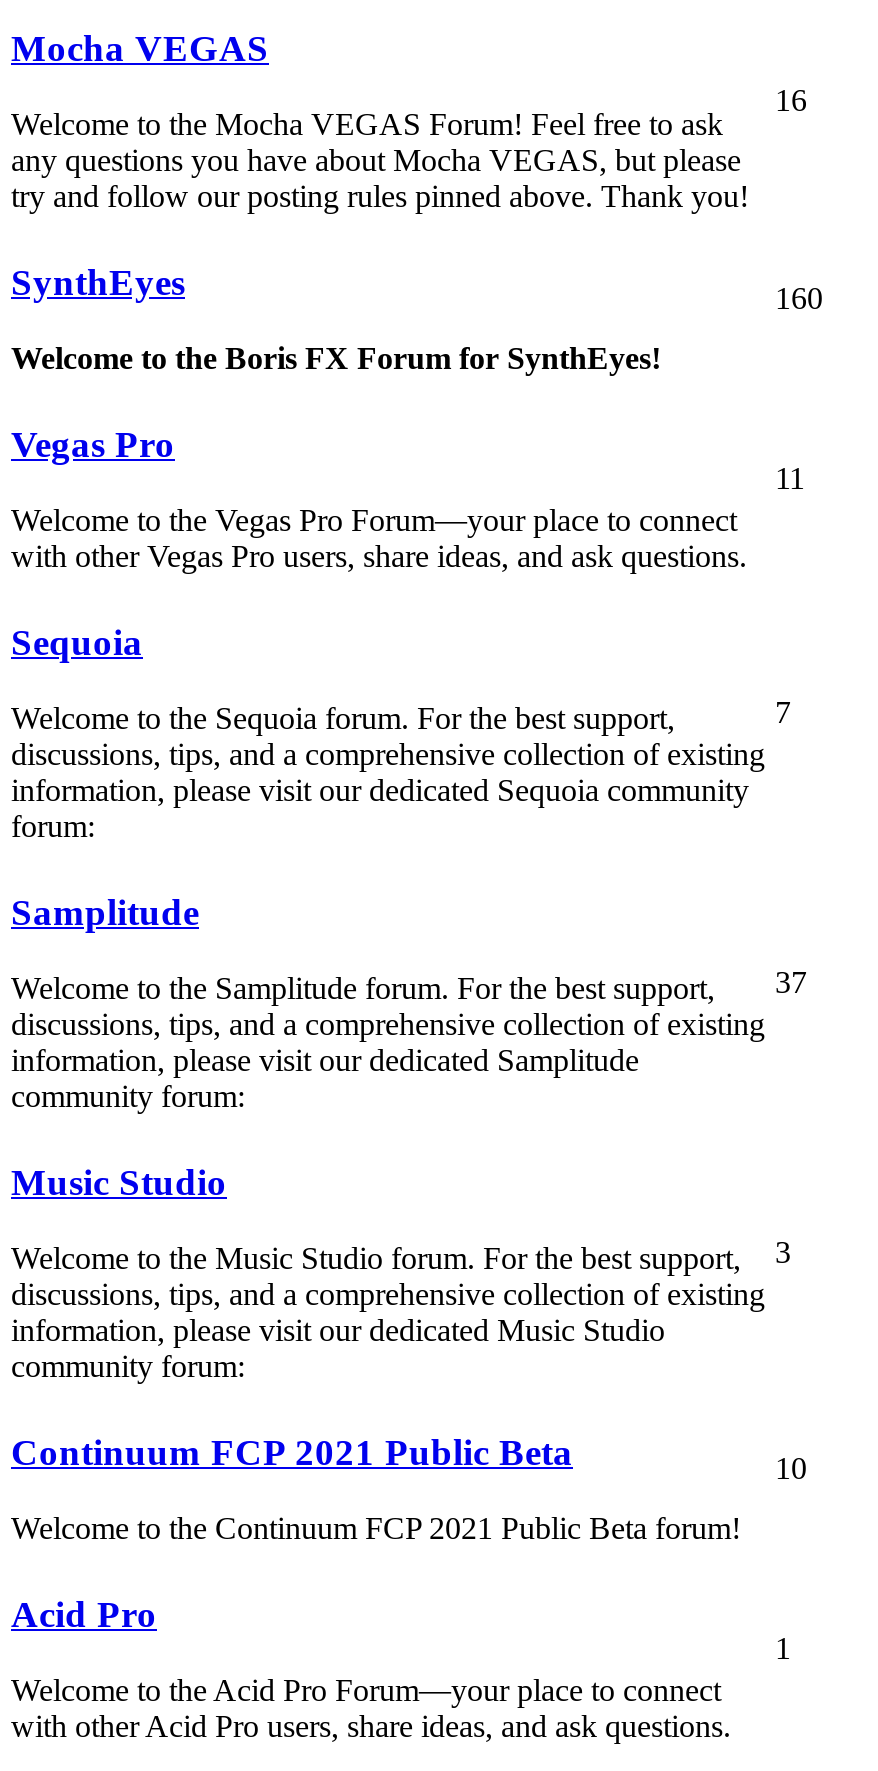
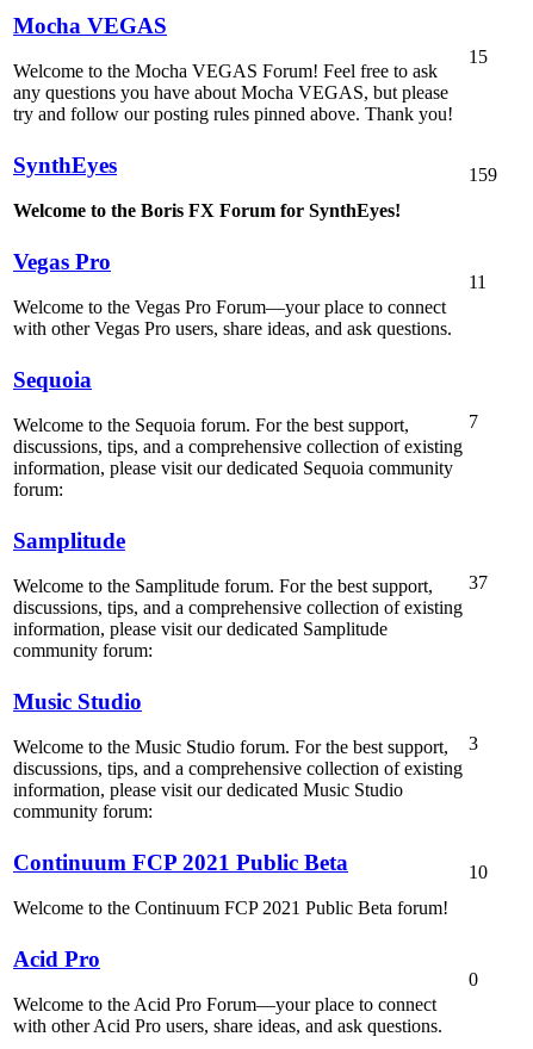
- 16
+ 15

- 160
+ 159

- 1
+ 0
